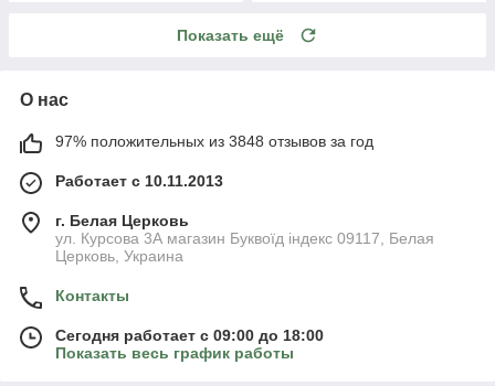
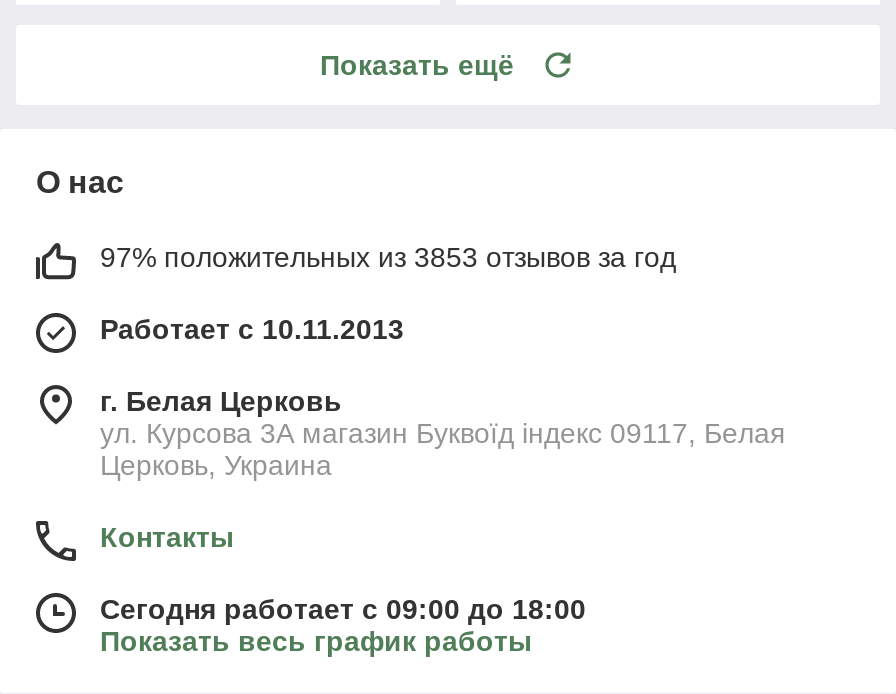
- 97% положительных из 3848 отзывов за год
+ 97% положительных из 3853 отзывов за год
